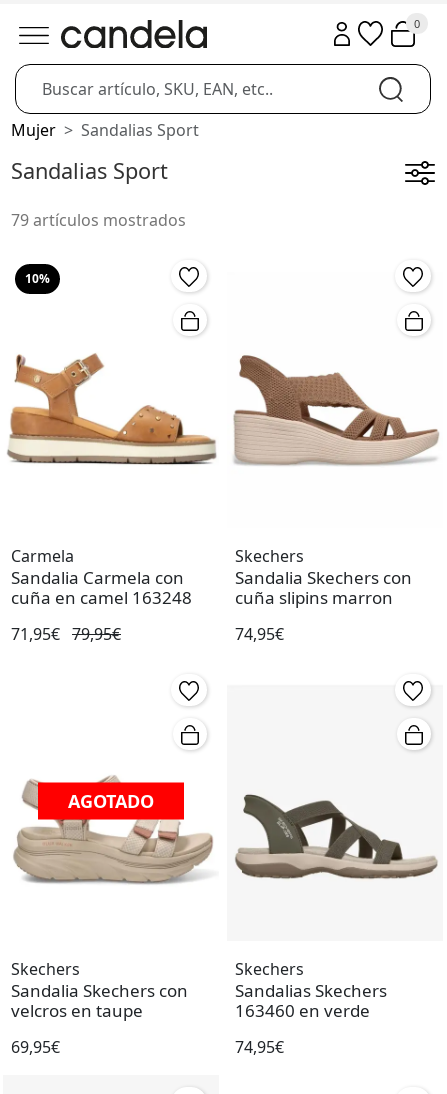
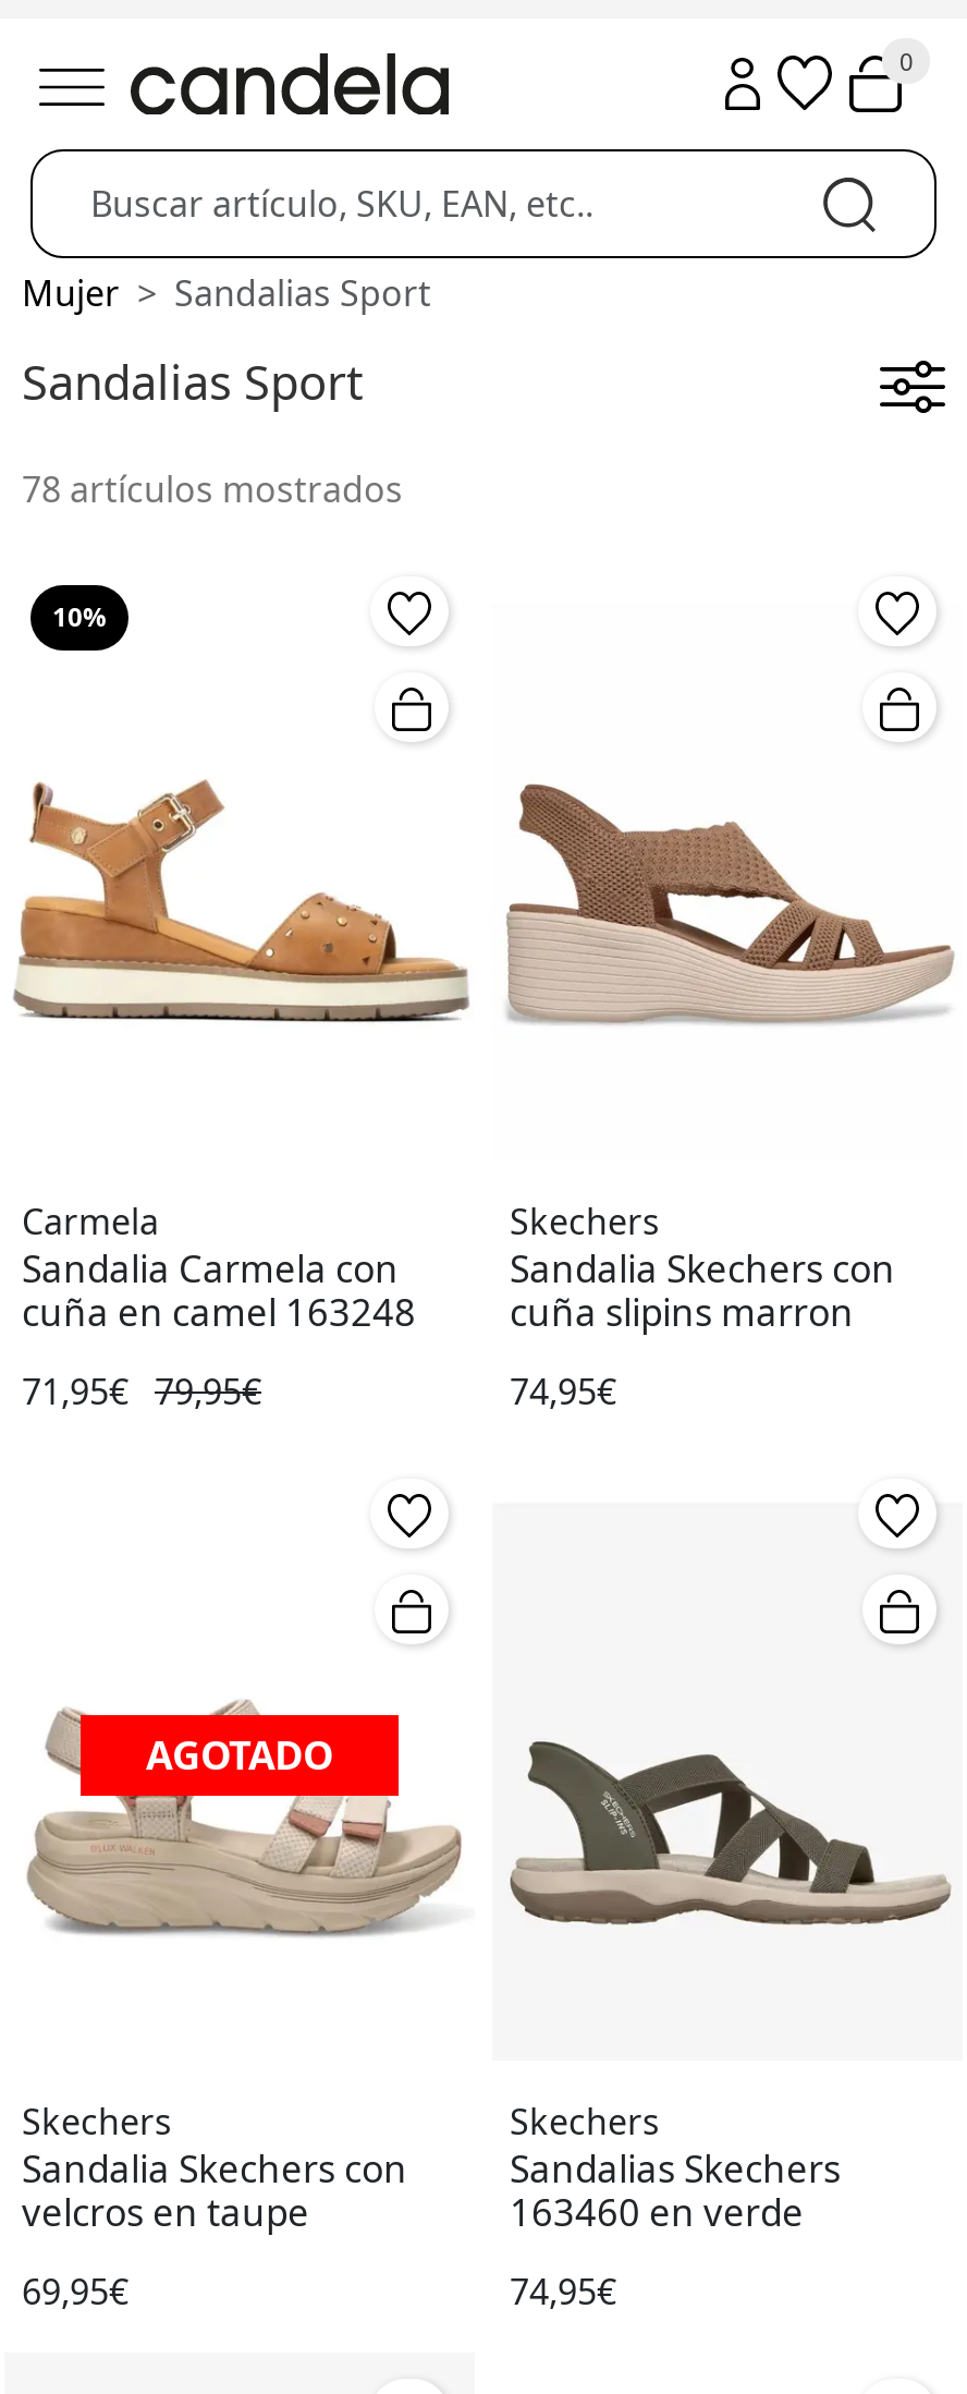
- 79 artículos mostrados
+ 78 artículos mostrados
